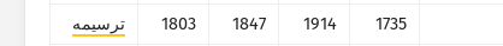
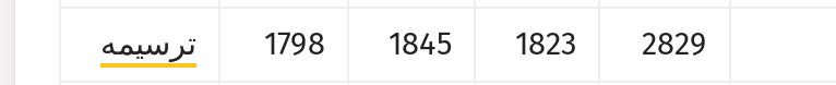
- 1803
+ 1798

- 1847
+ 1845

- 1914
+ 1823

- 1735
+ 2829
